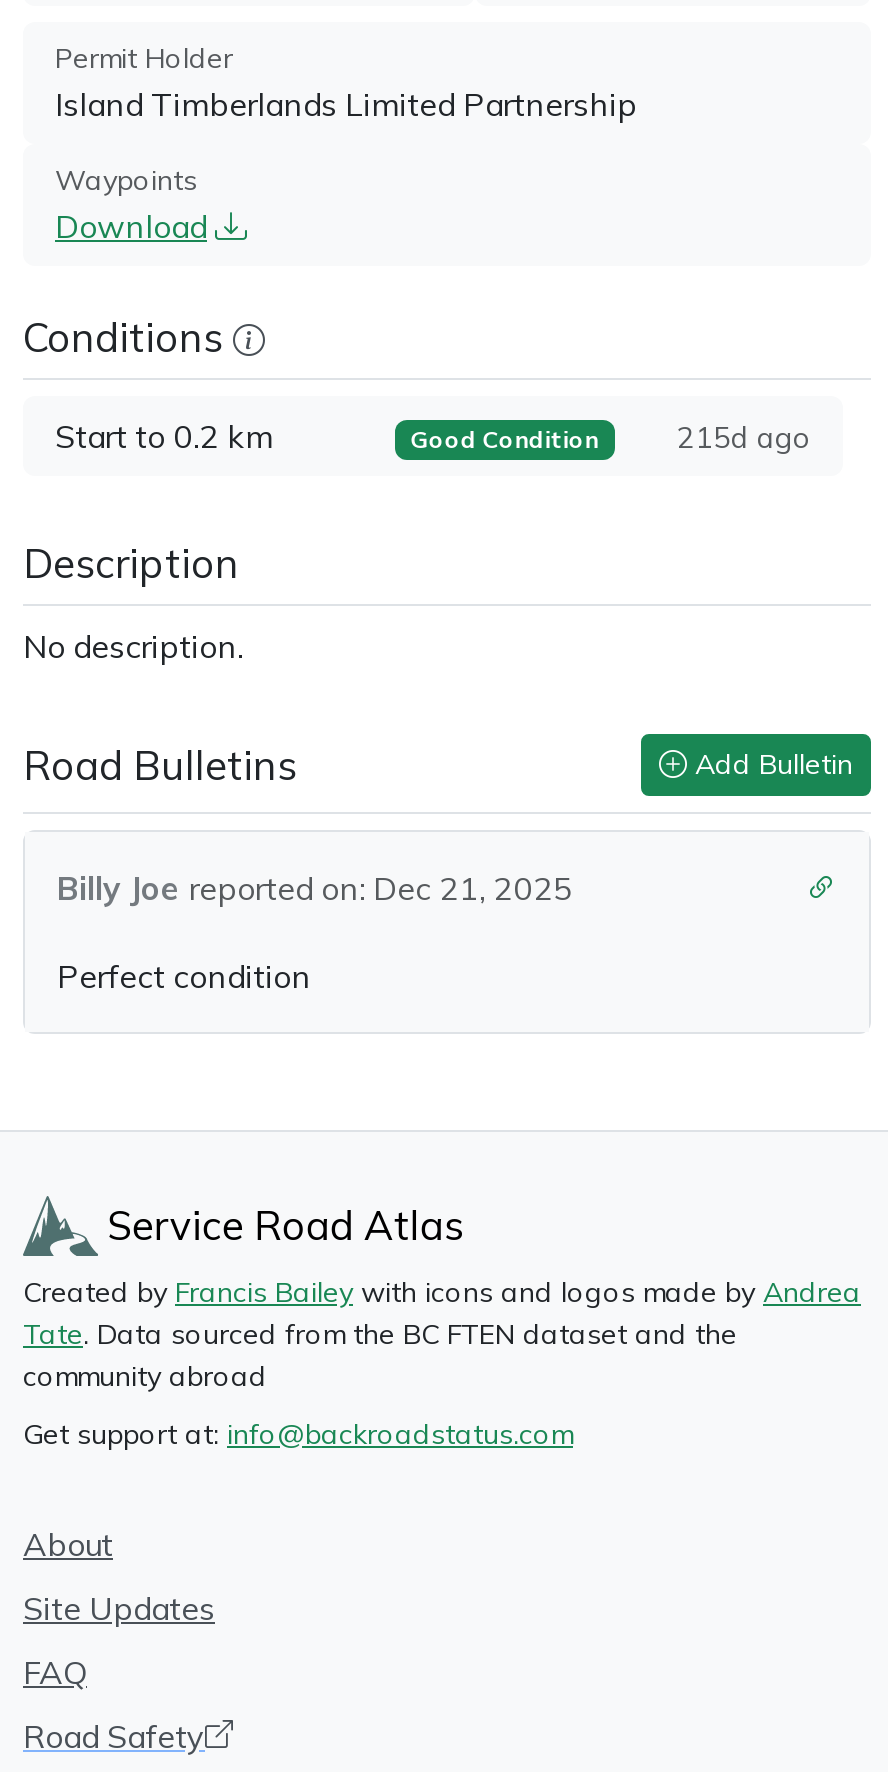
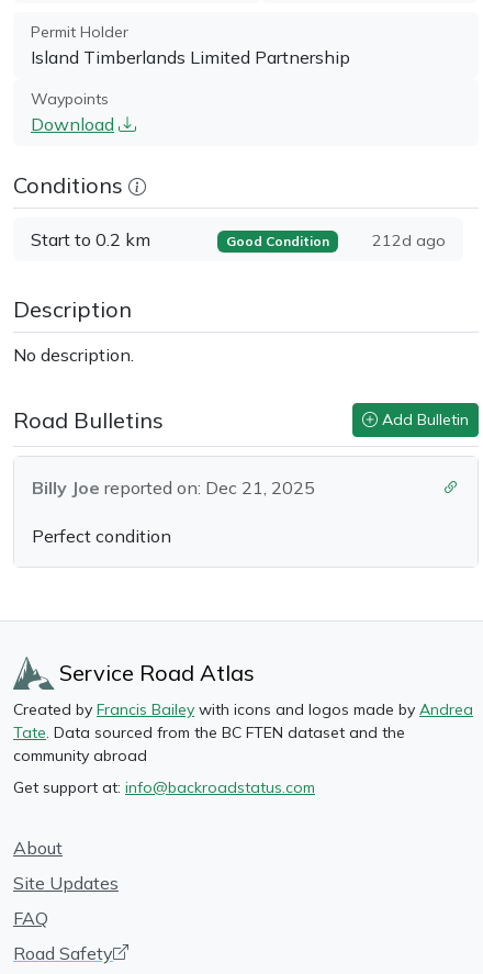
- 215d ago
+ 212d ago
